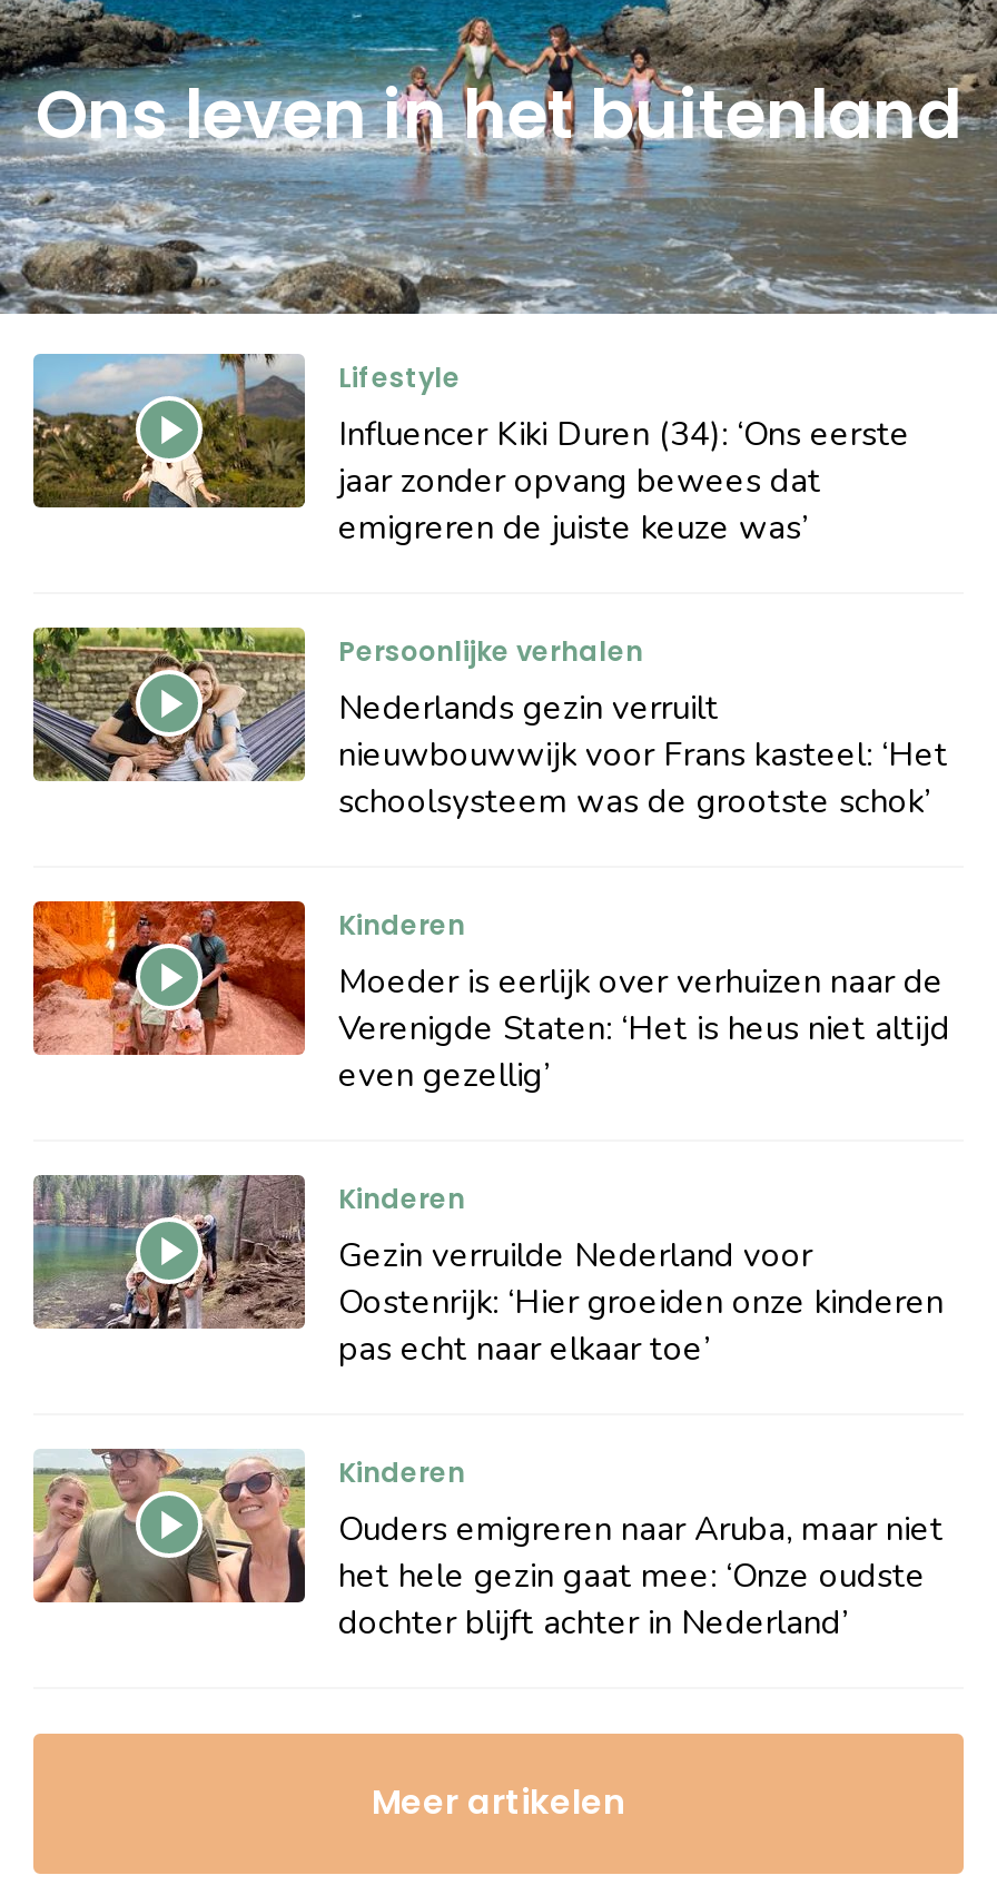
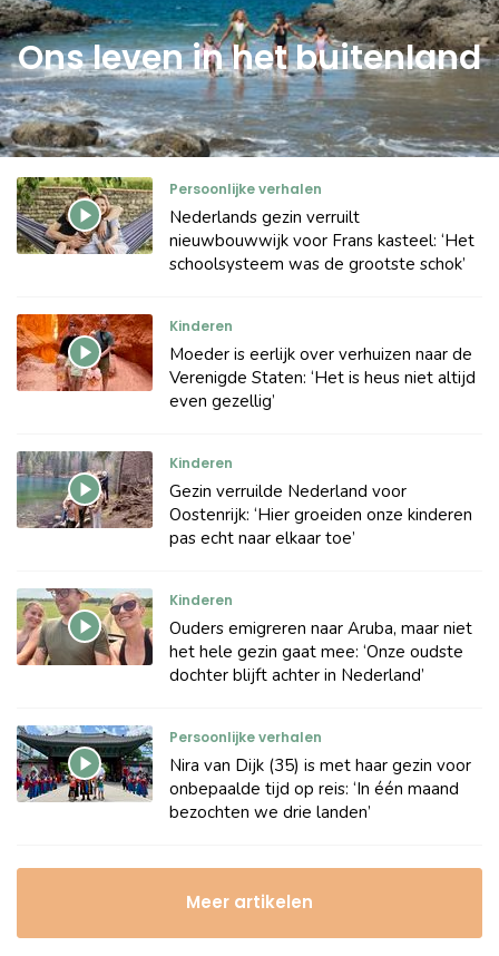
- [image]
- Lifestyle
- Influencer Kiki Duren (34): ‘Ons eerste
- jaar zonder opvang bewees dat
- emigreren de juiste keuze was’

moved up: [image] | Persoonlijke verhalen | Nederlands gezin verruilt | ... | het hele gezin gaat mee: ‘Onze oudste | dochter blijft achter in Nederland’

+ [image]
+ Persoonlijke verhalen
+ Nira van Dijk (35) is met haar gezin voor
+ onbepaalde tijd op reis: ‘In één maand
+ bezochten we drie landen’
